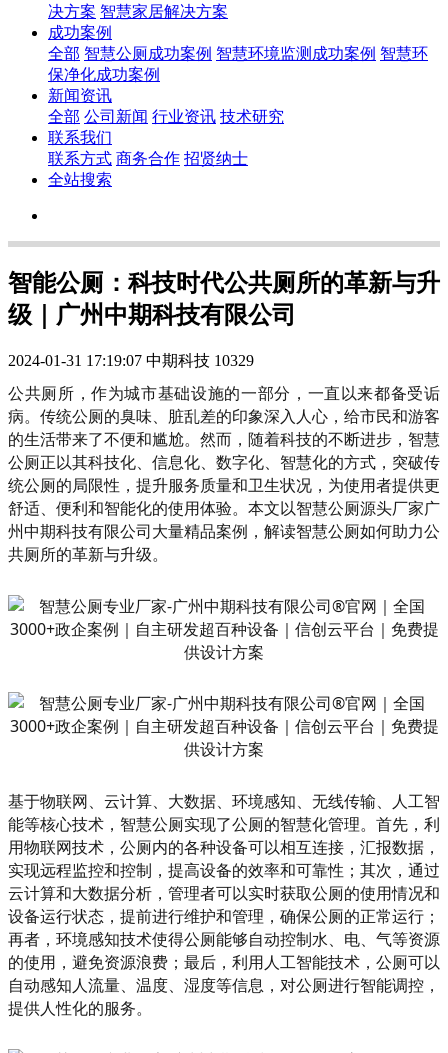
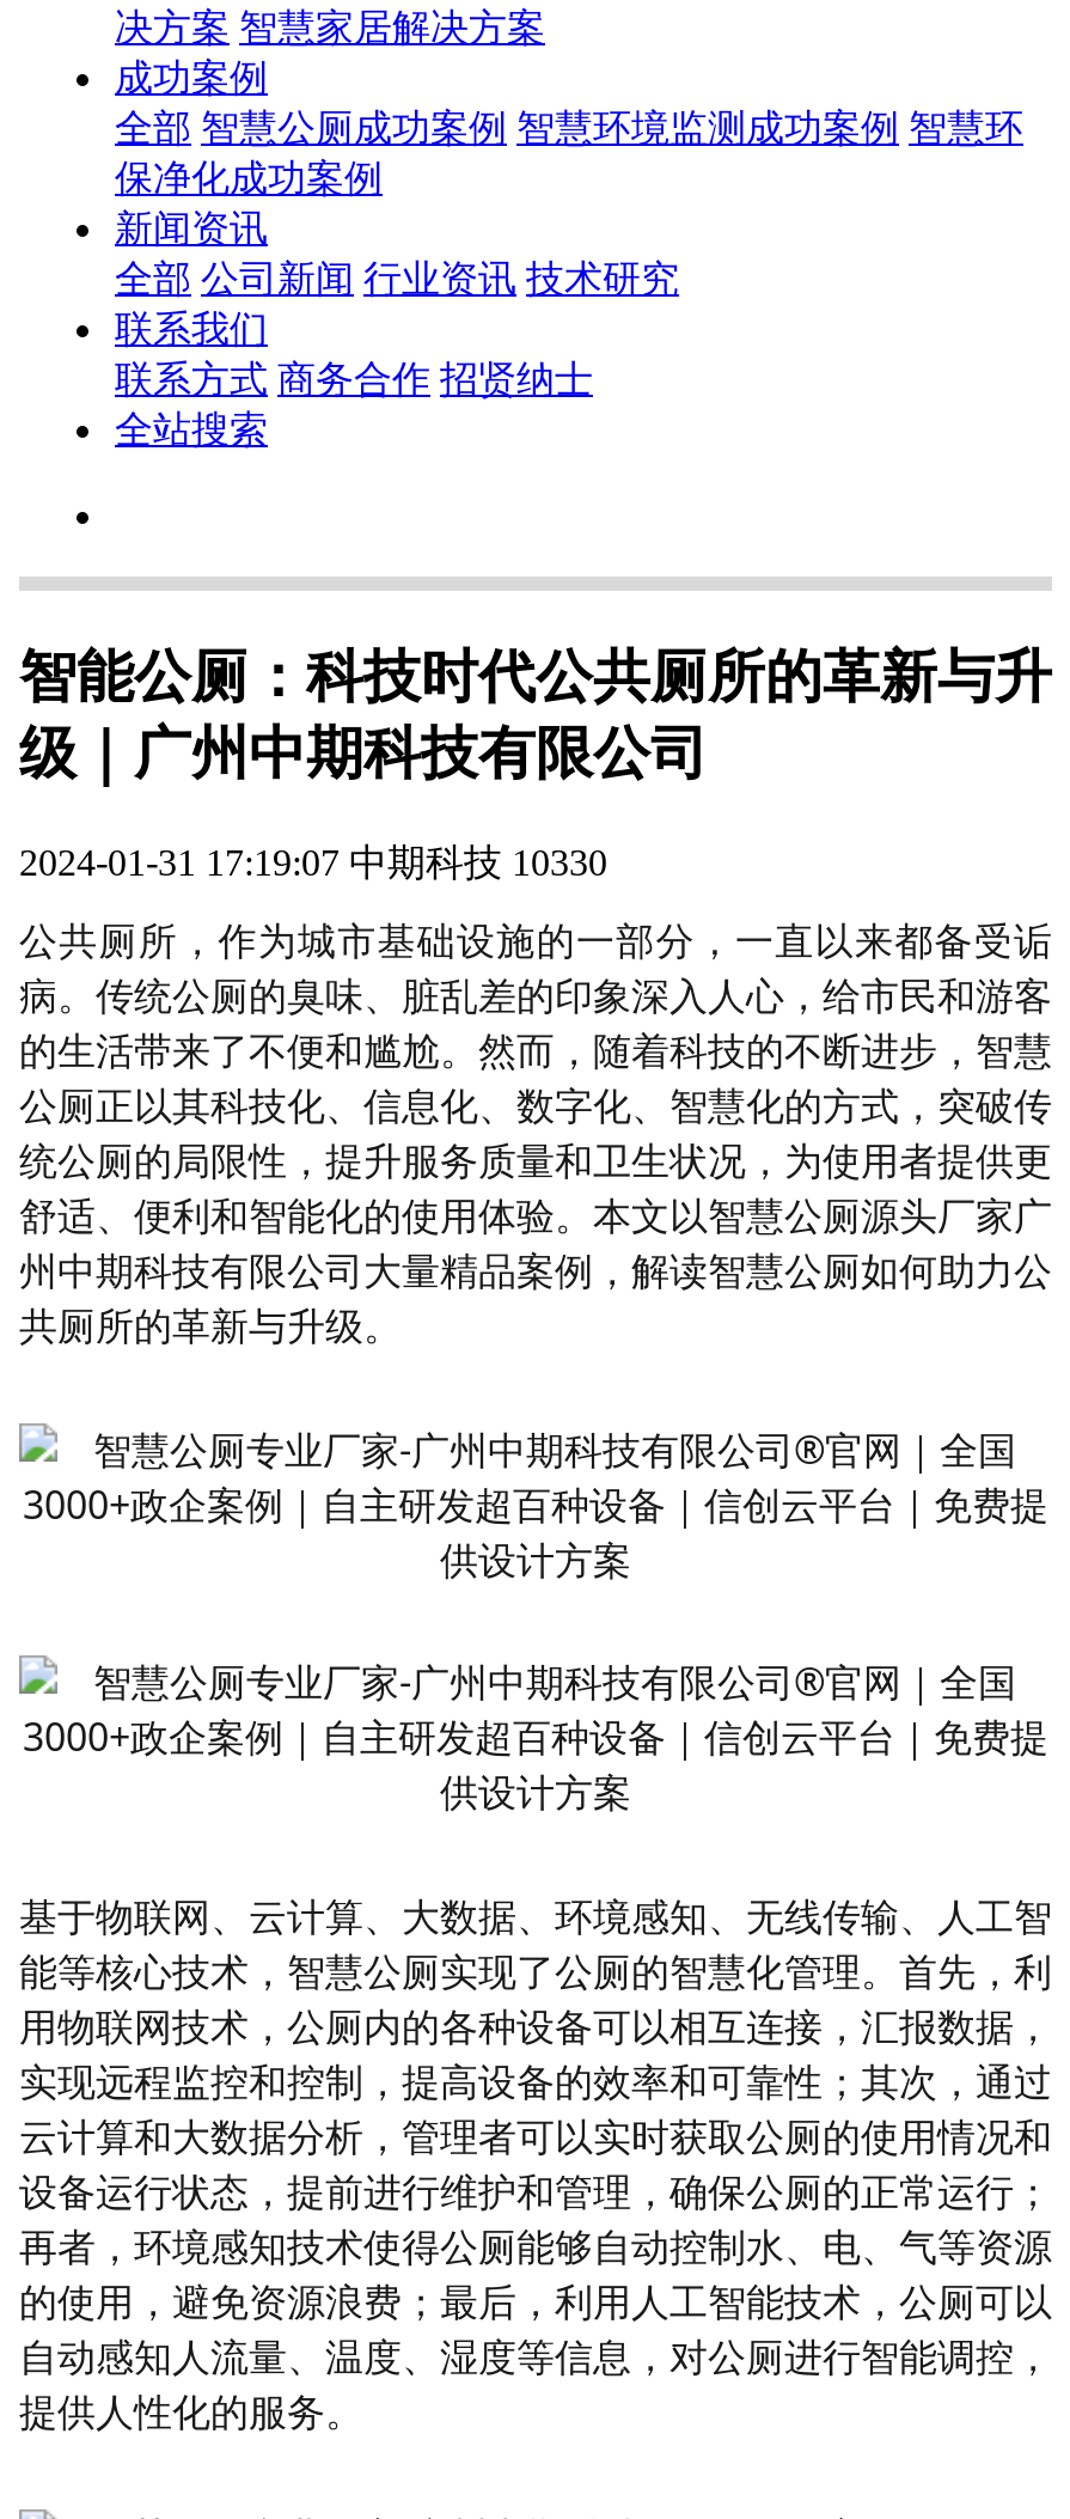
- 2024-01-31 17:19:07 中期科技 10329
+ 2024-01-31 17:19:07 中期科技 10330
